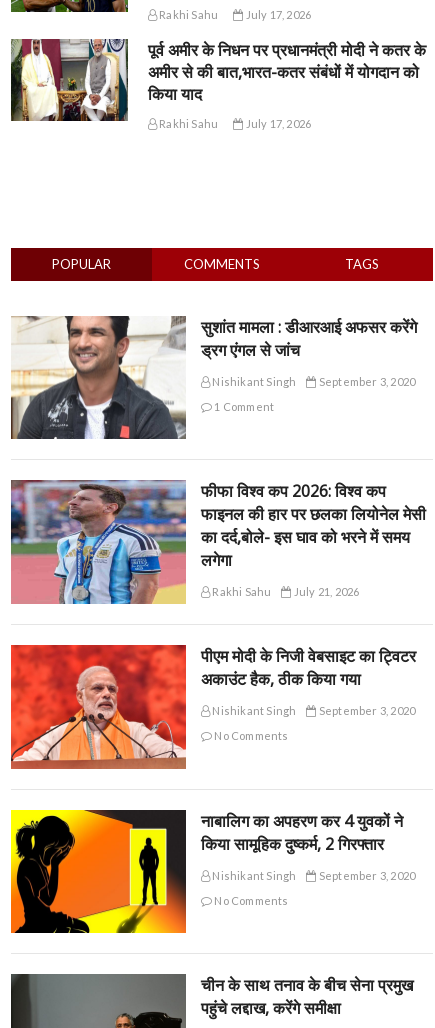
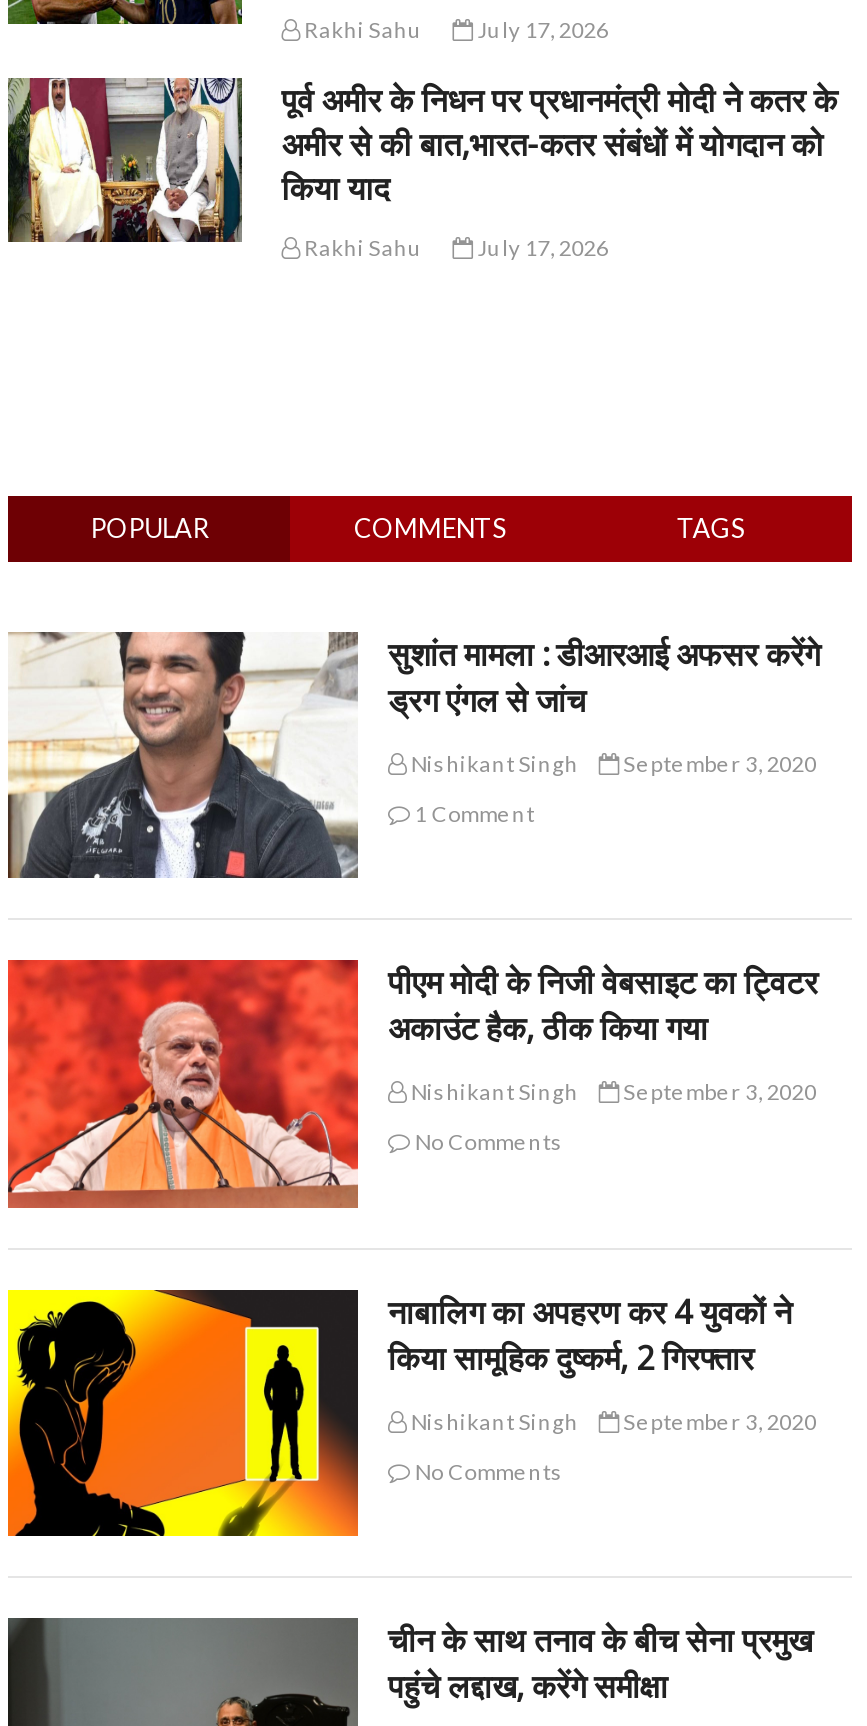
- [image]
- फीफा विश्व कप 2026: विश्व कप
- फाइनल की हार पर छलका लियोनेल मेसी
- का दर्द,बोले- इस घाव को भरने में समय
- लगेगा
- Rakhi Sahu
- July 21, 2026
